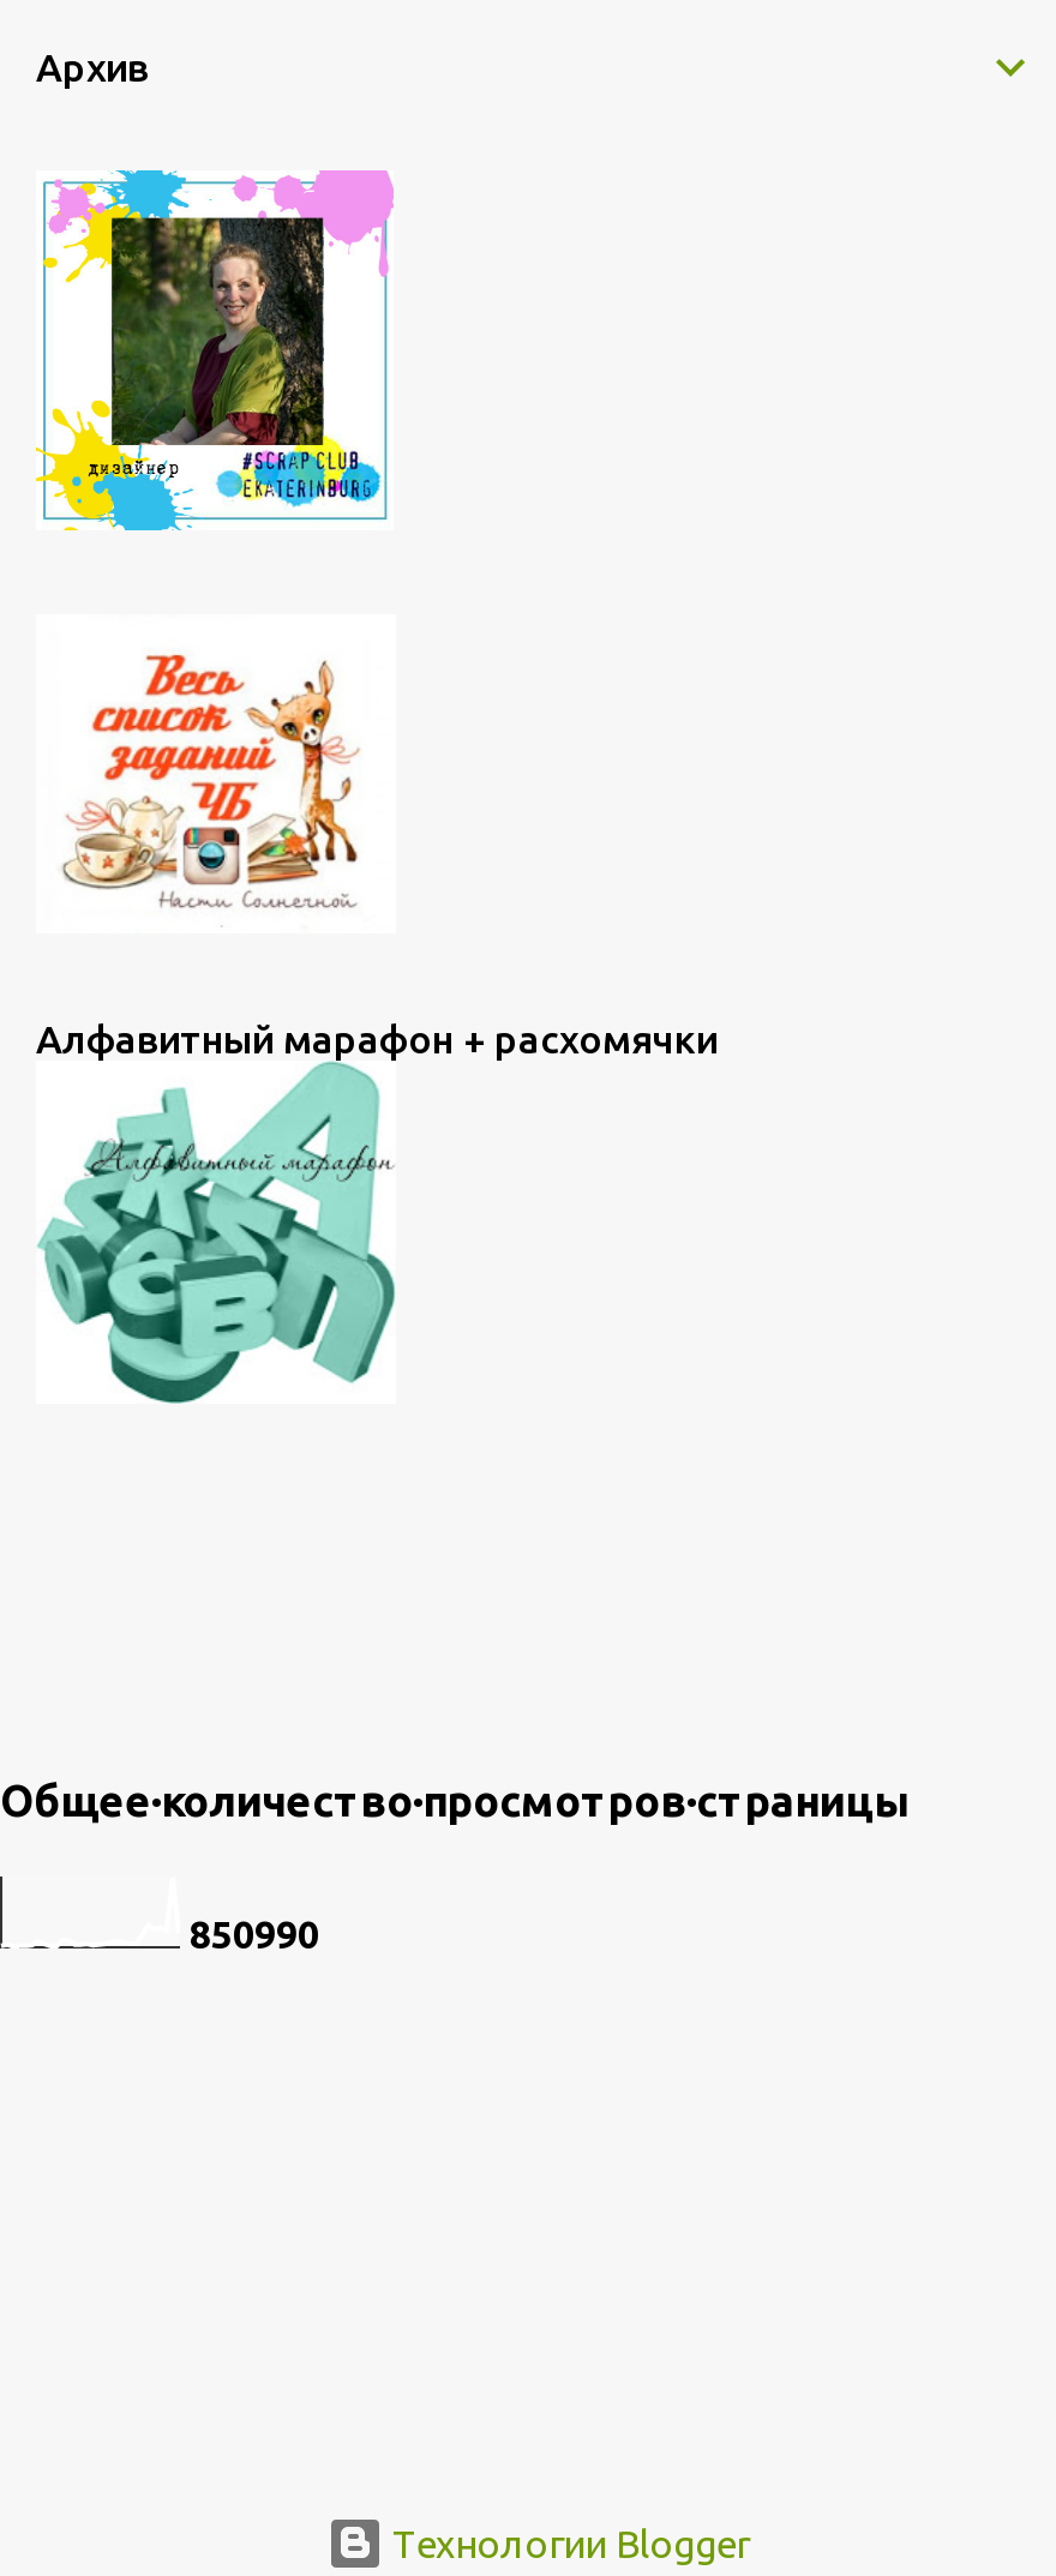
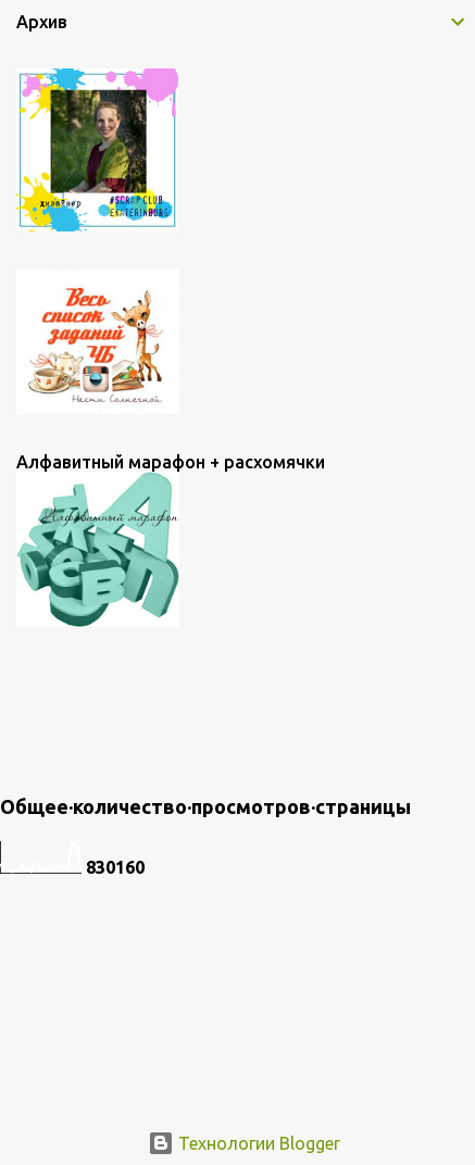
- 850990
+ 830160
